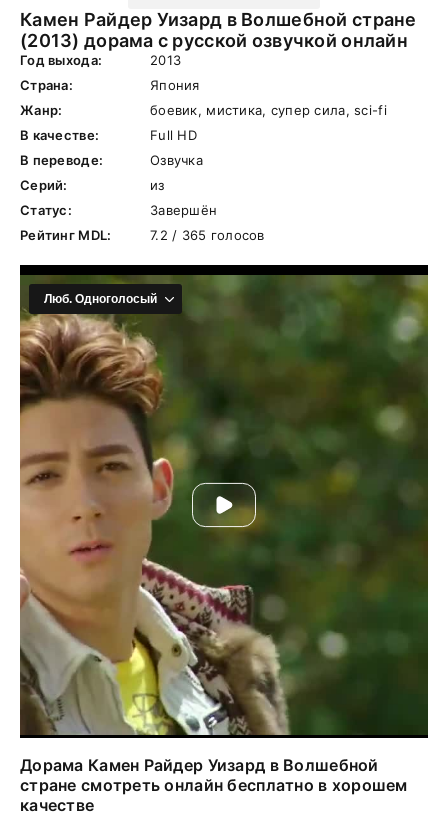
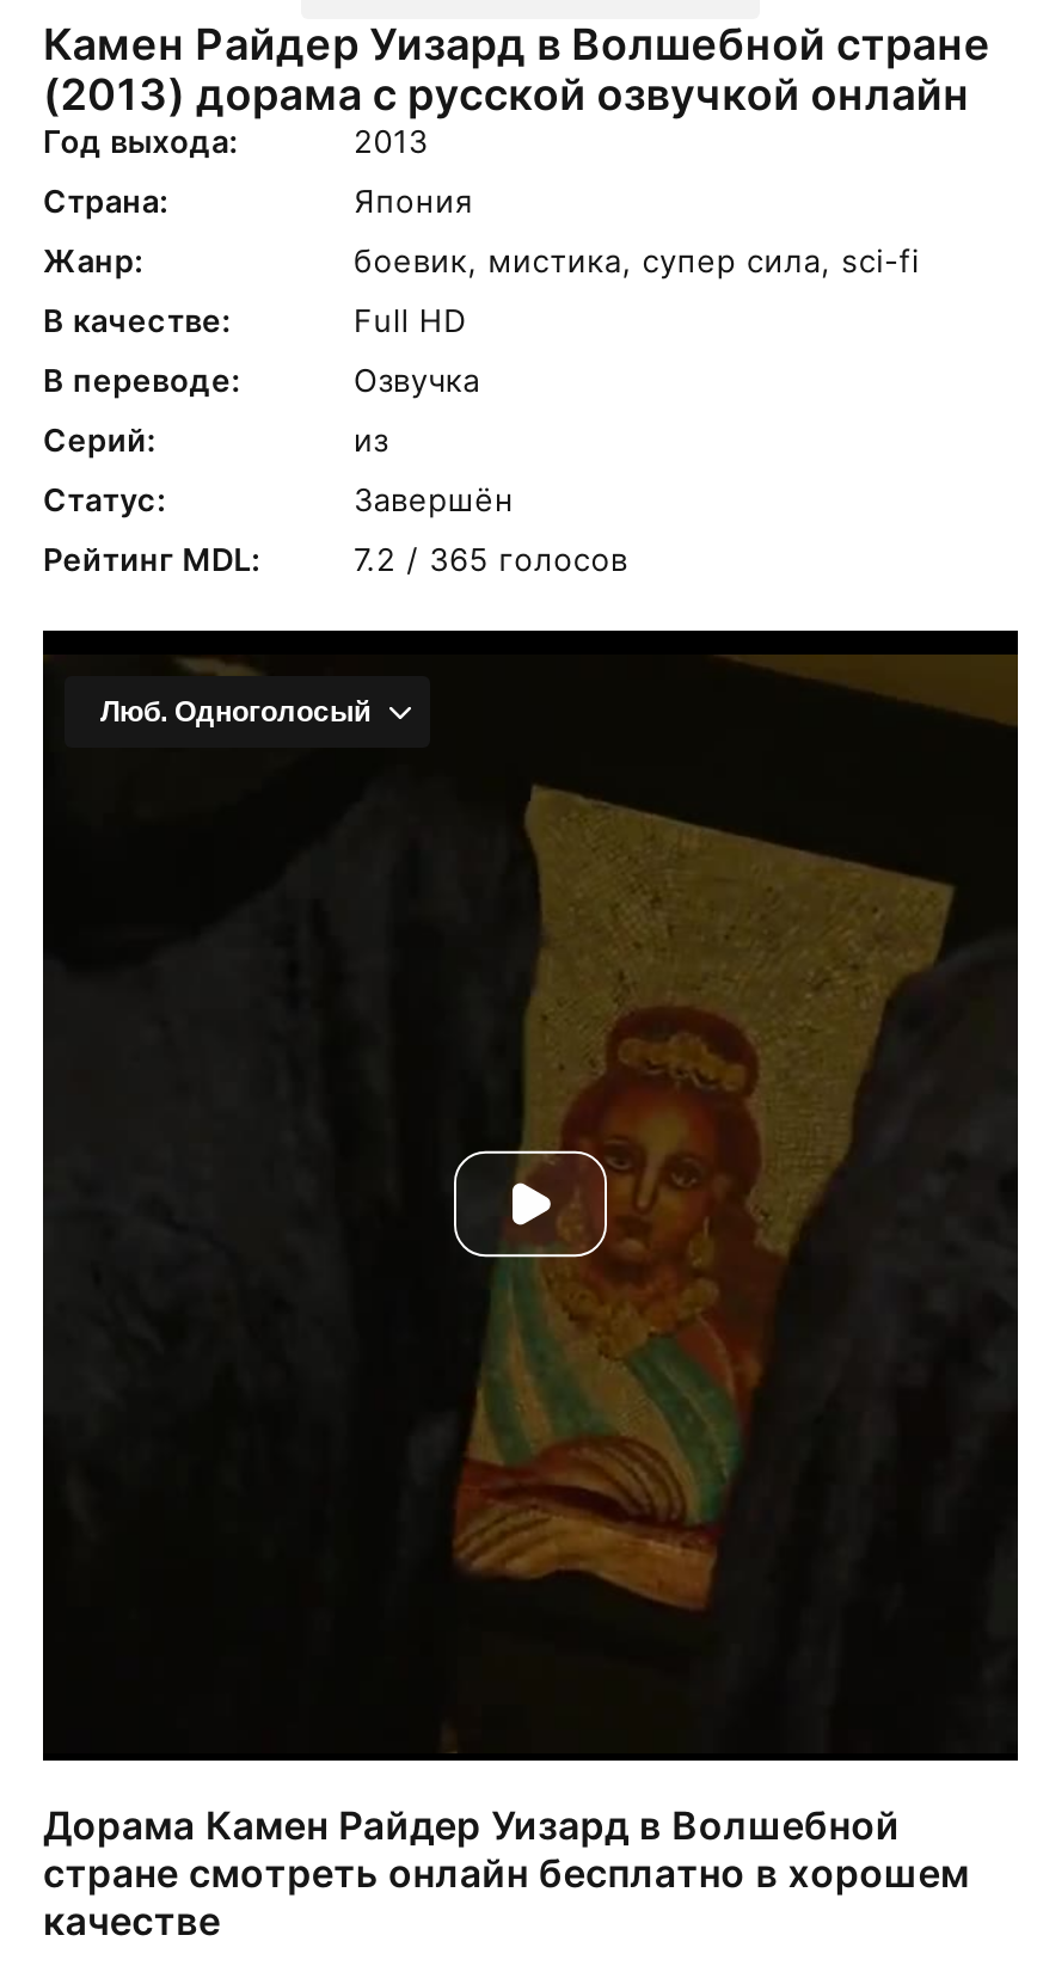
- [image]
+ [image]
